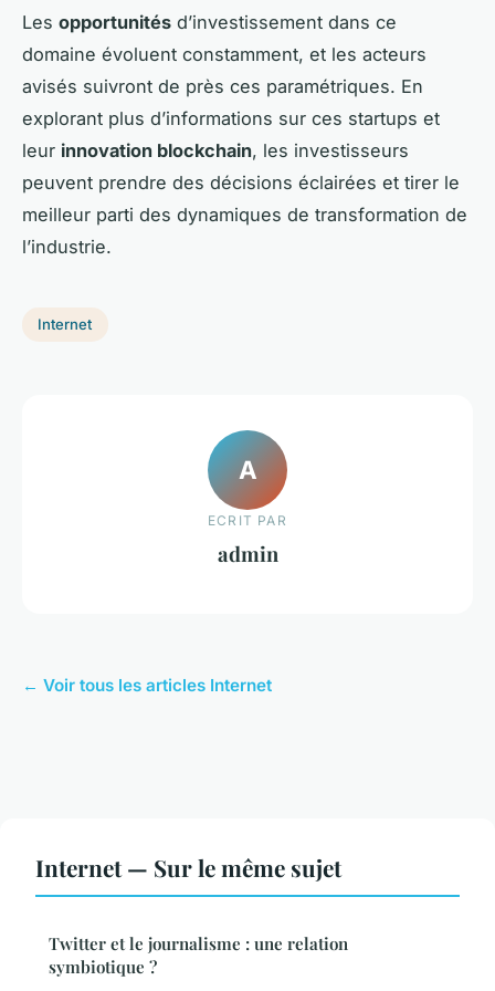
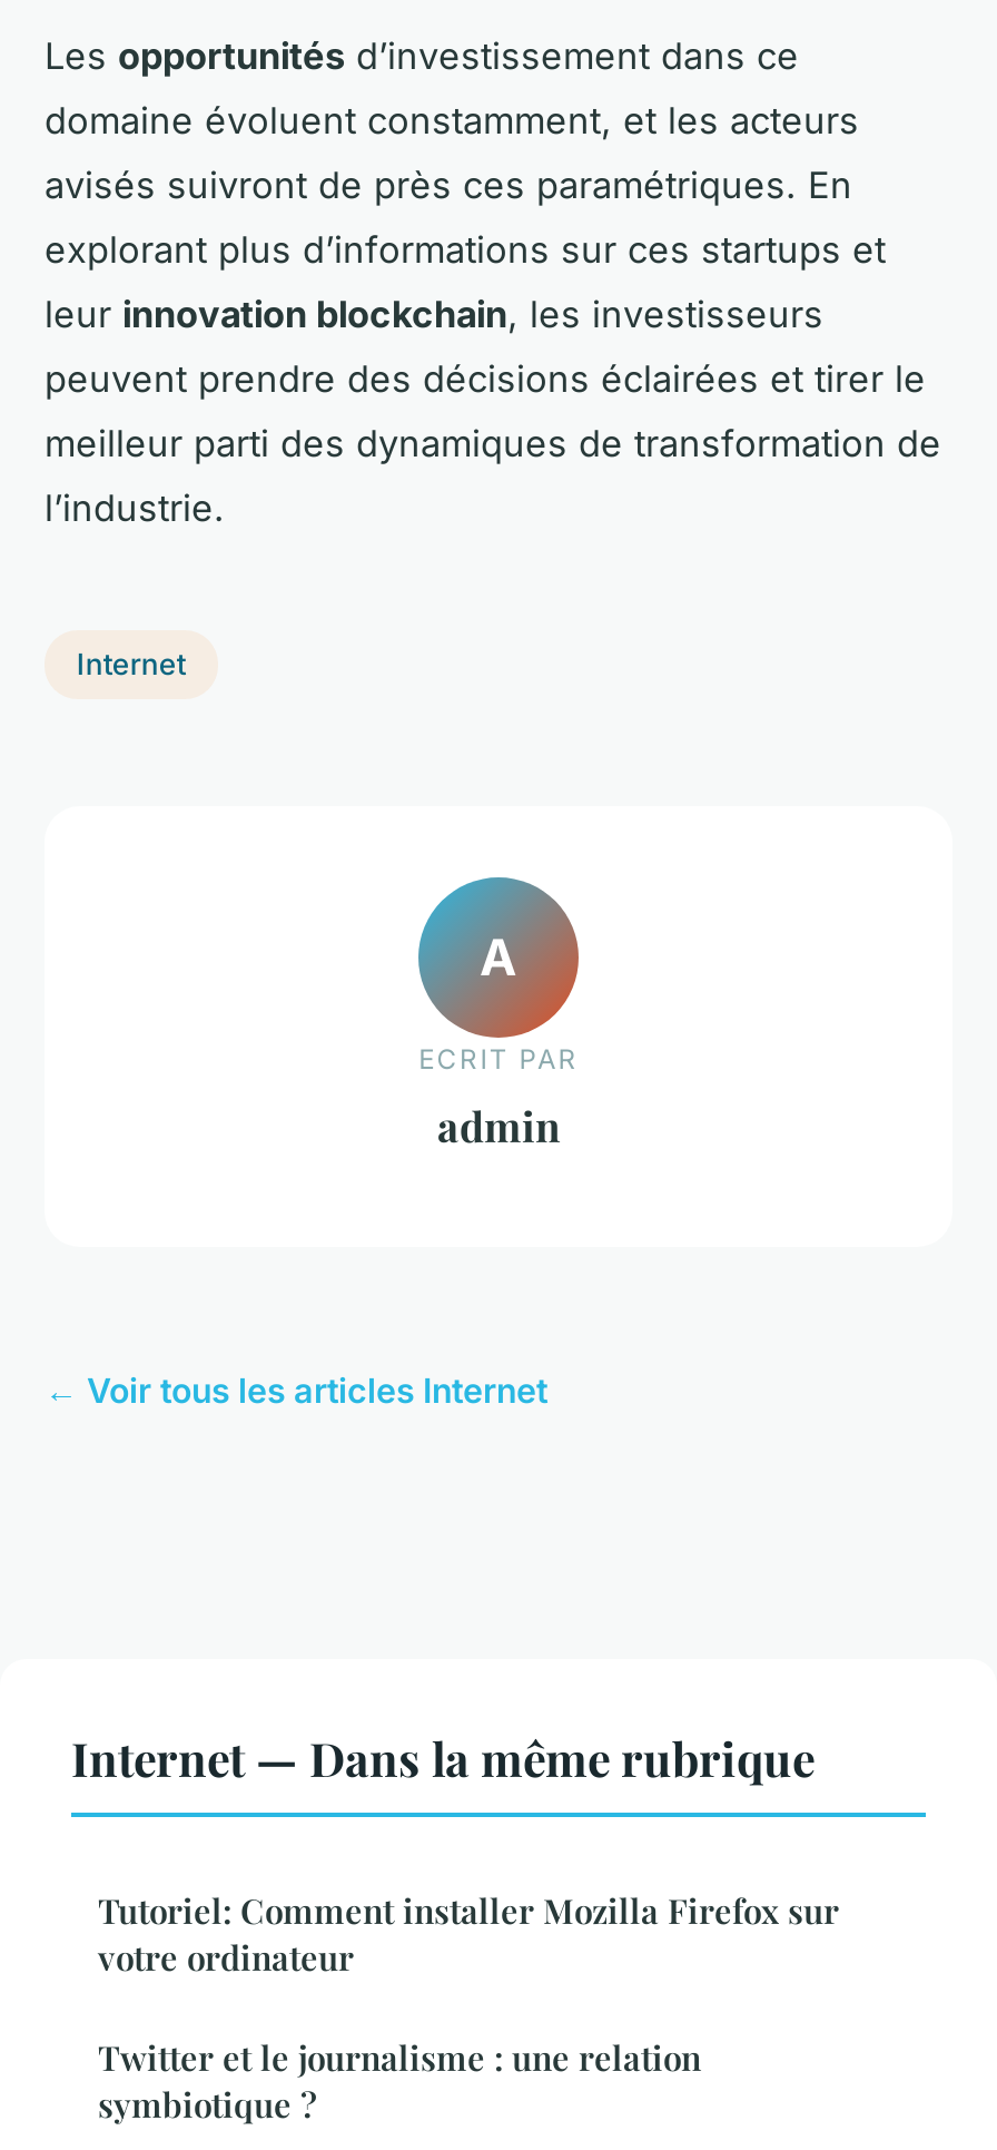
- Internet — Sur le même sujet
+ Internet — Dans la même rubrique
+ Tutoriel: Comment installer Mozilla Firefox sur
+ votre ordinateur
